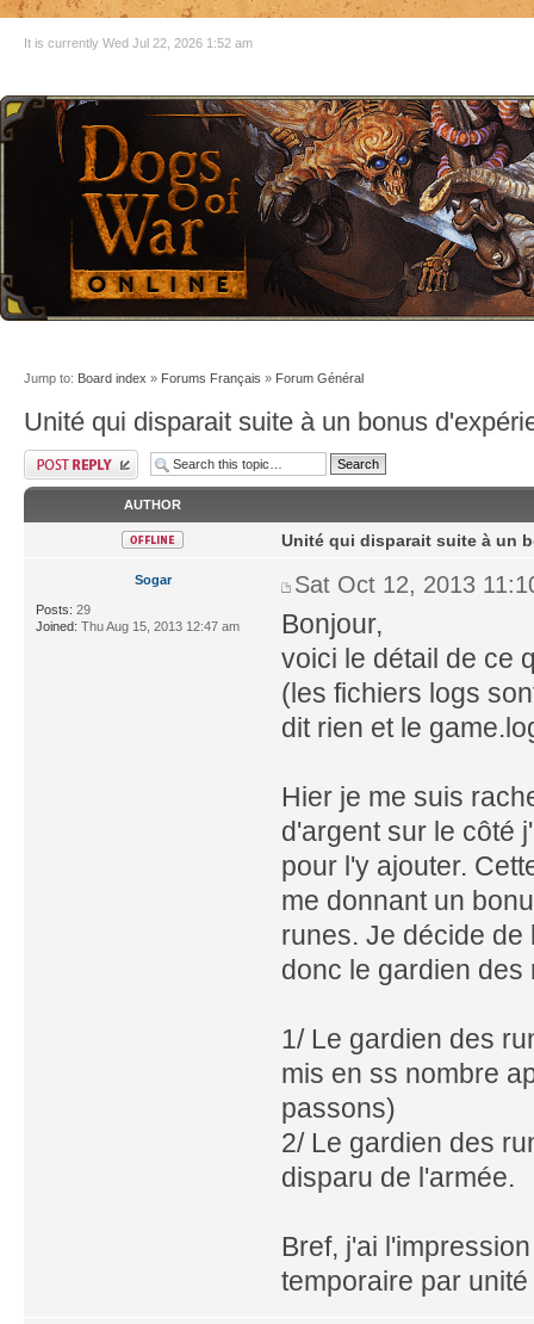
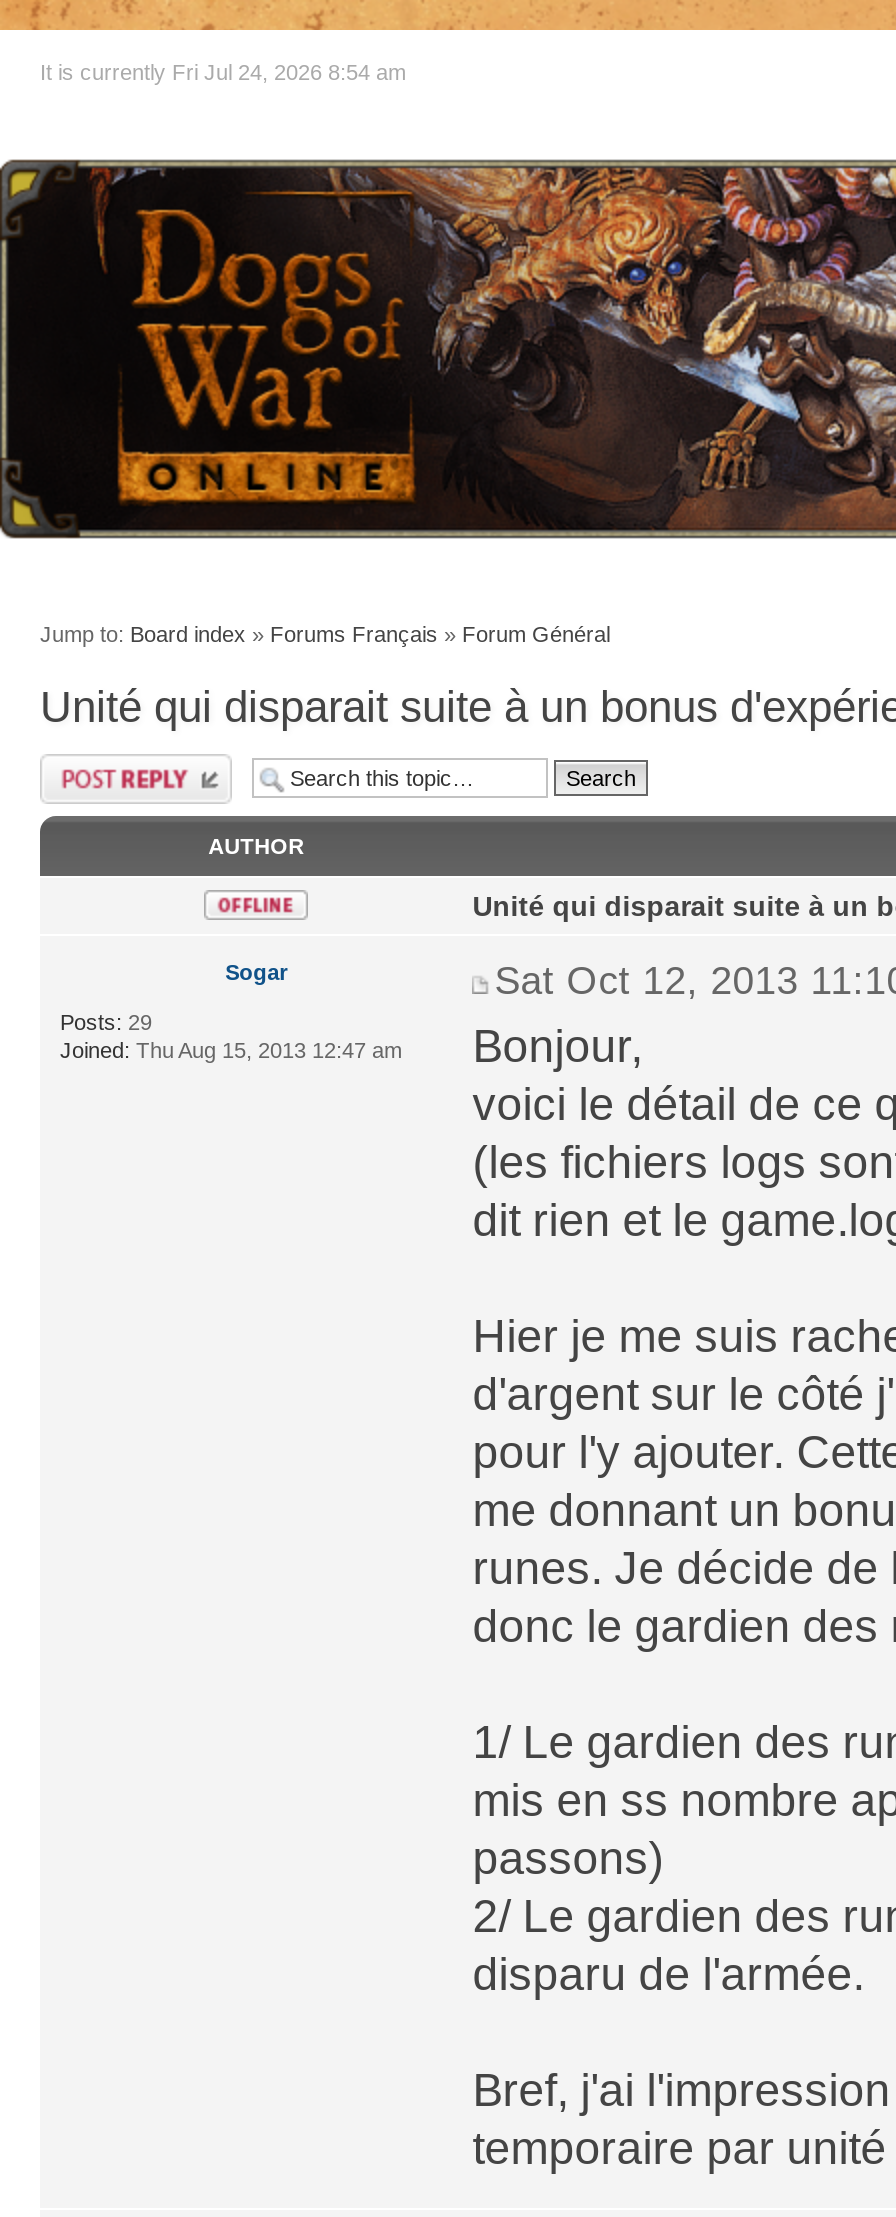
- It is currently Wed Jul 22, 2026 1:52 am
+ It is currently Fri Jul 24, 2026 8:54 am
